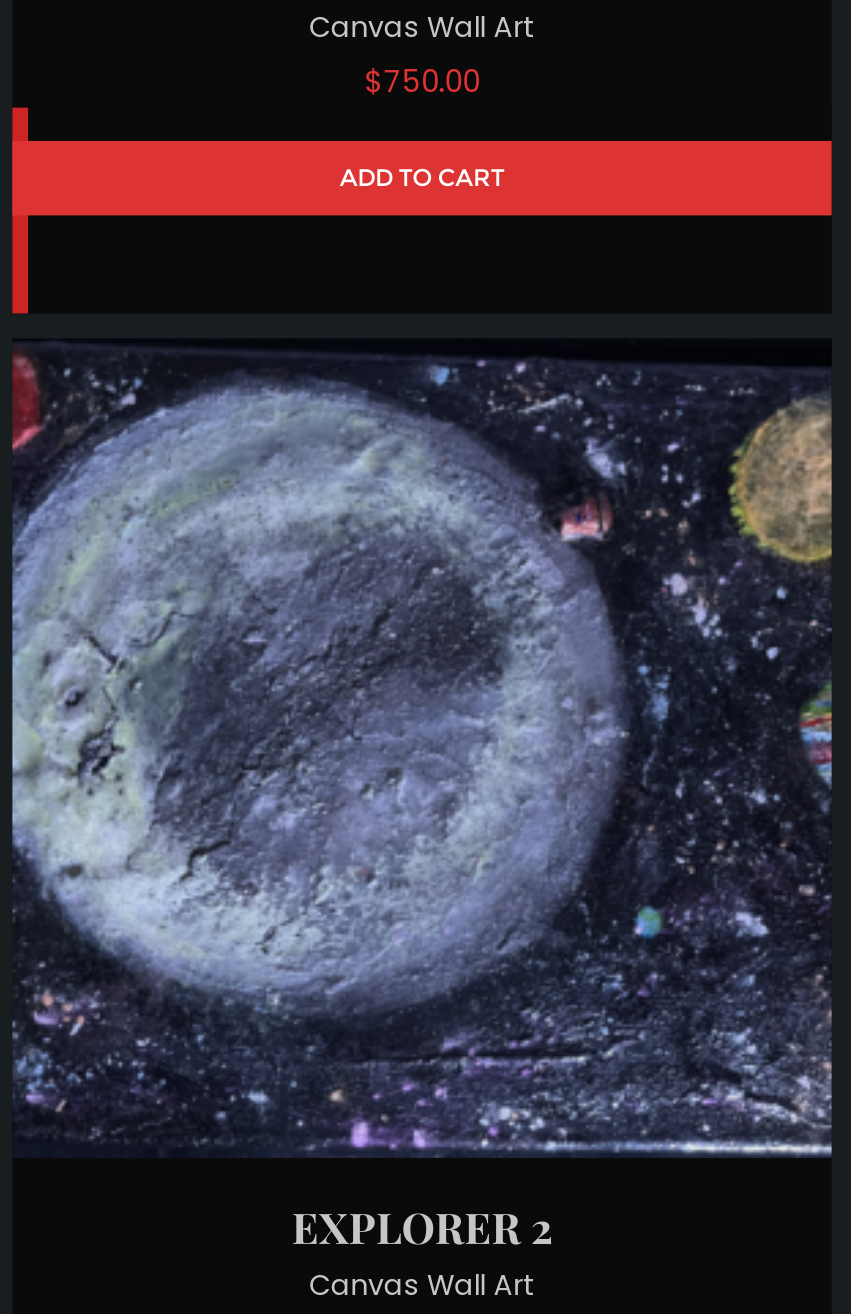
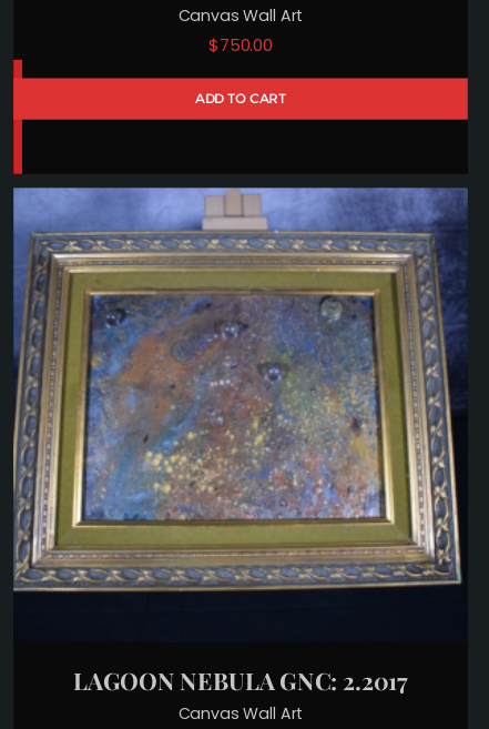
- [image]
- EXPLORER 2
+ [image]
+ LAGOON NEBULA GNC: 2.2017
